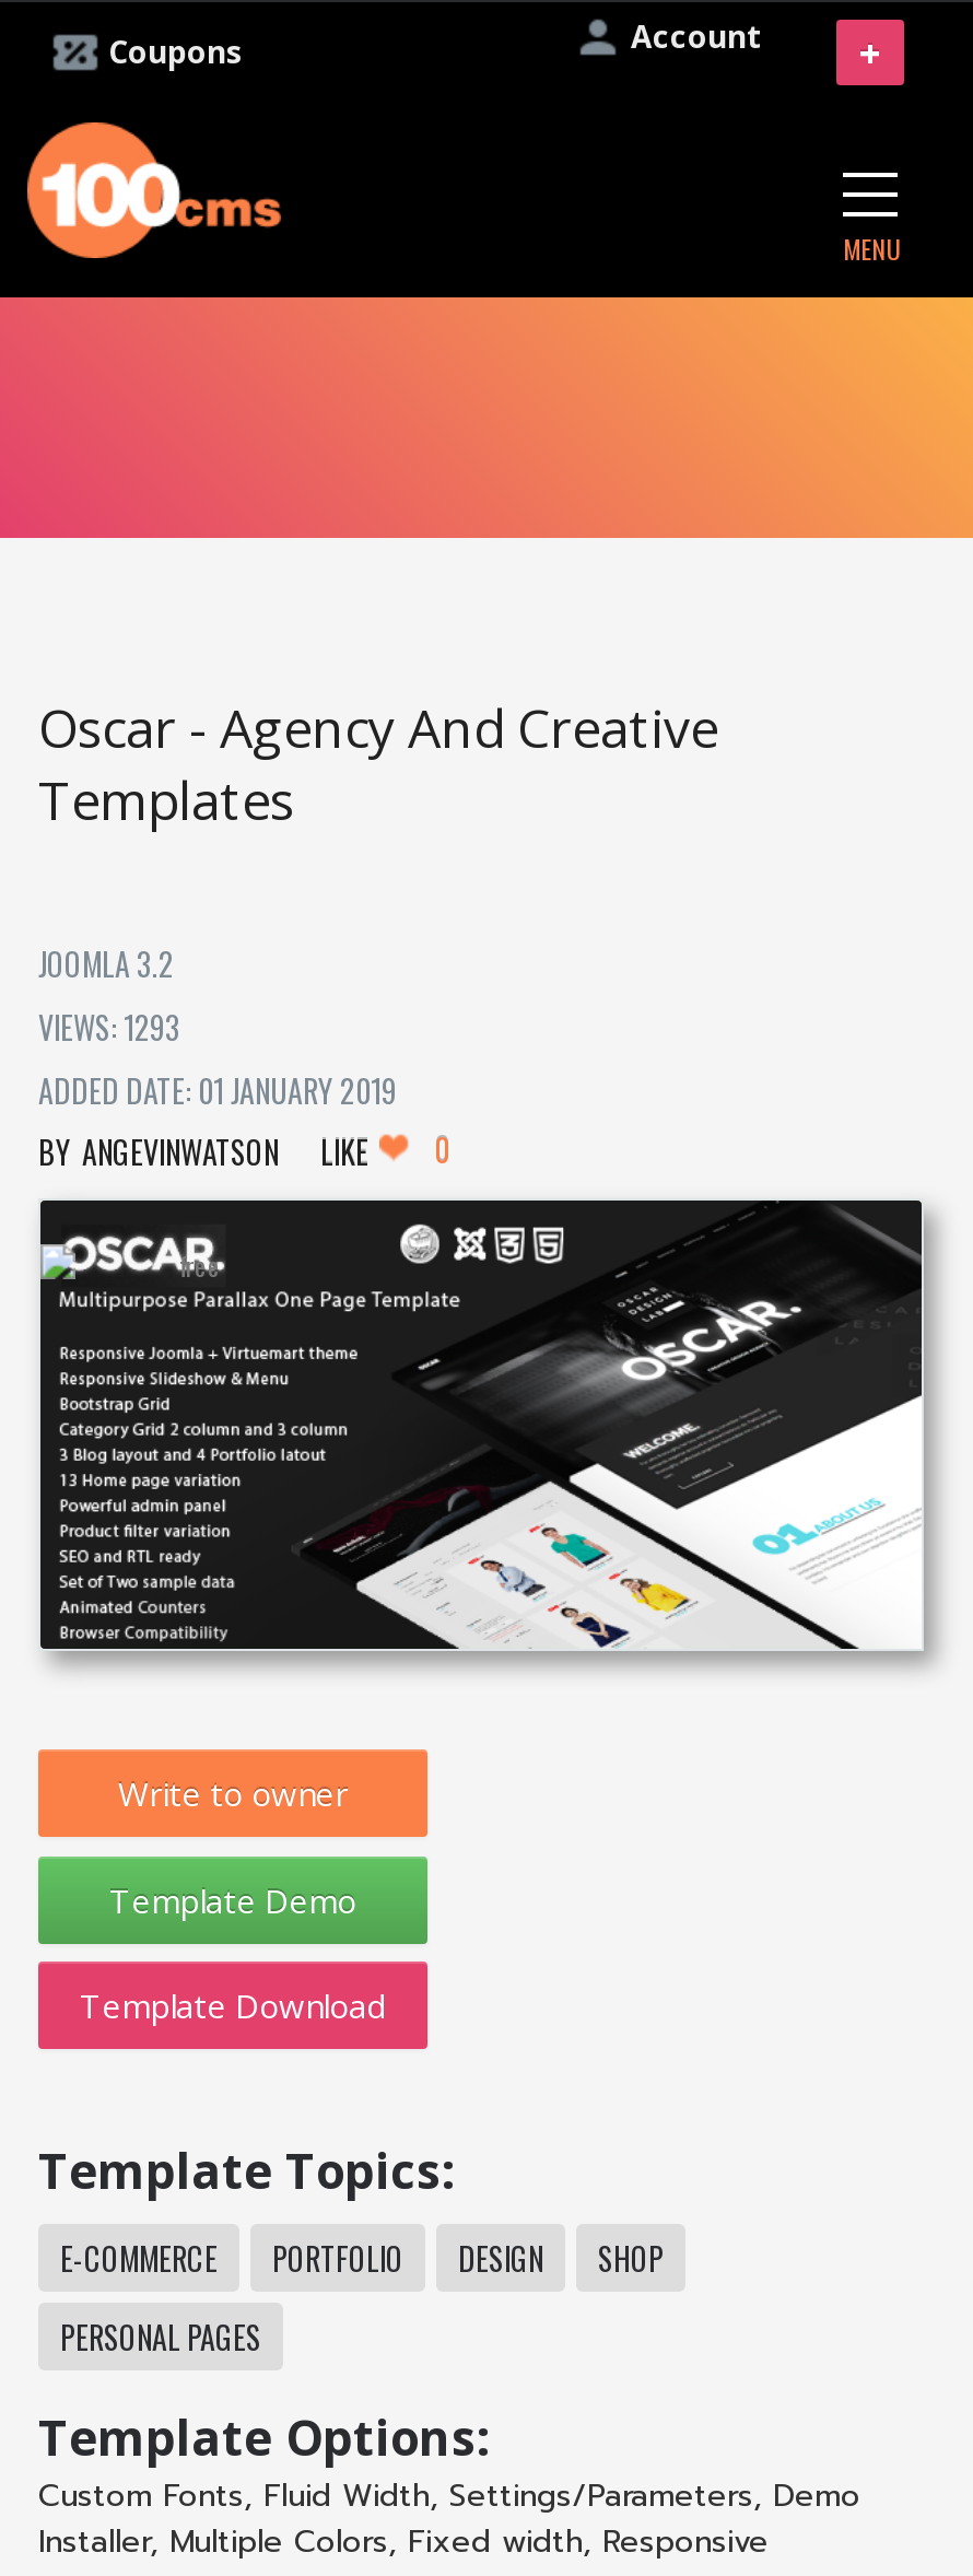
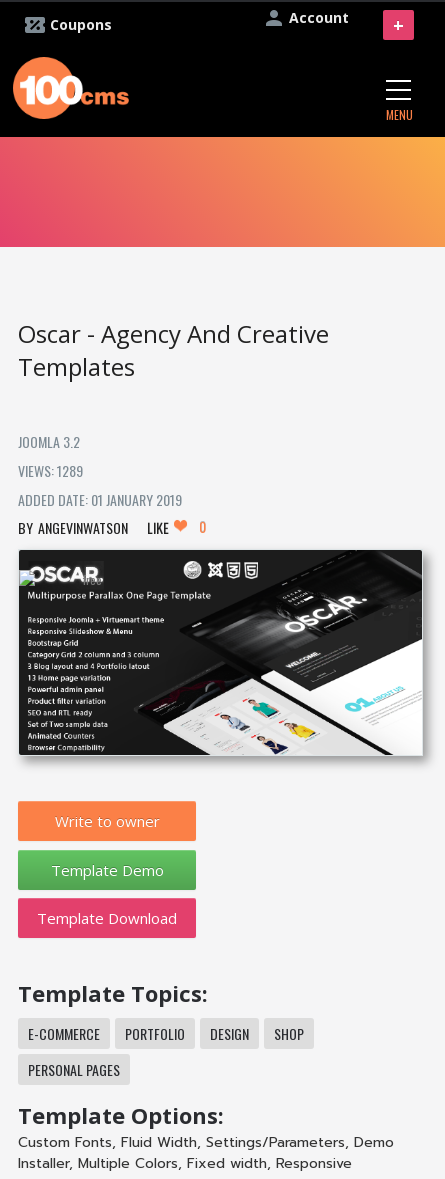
- VIEWS: 1293
+ VIEWS: 1289
